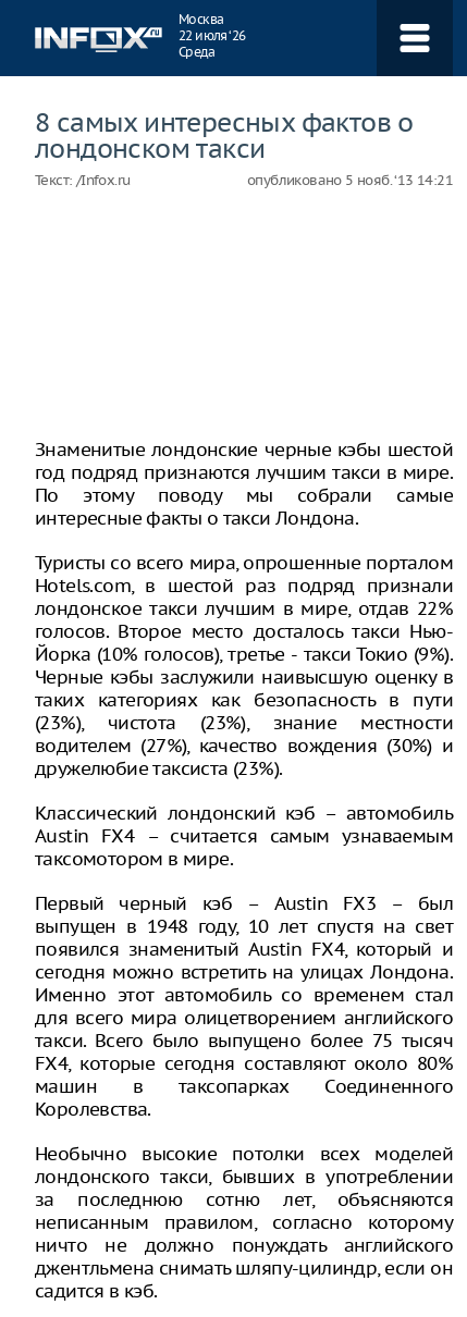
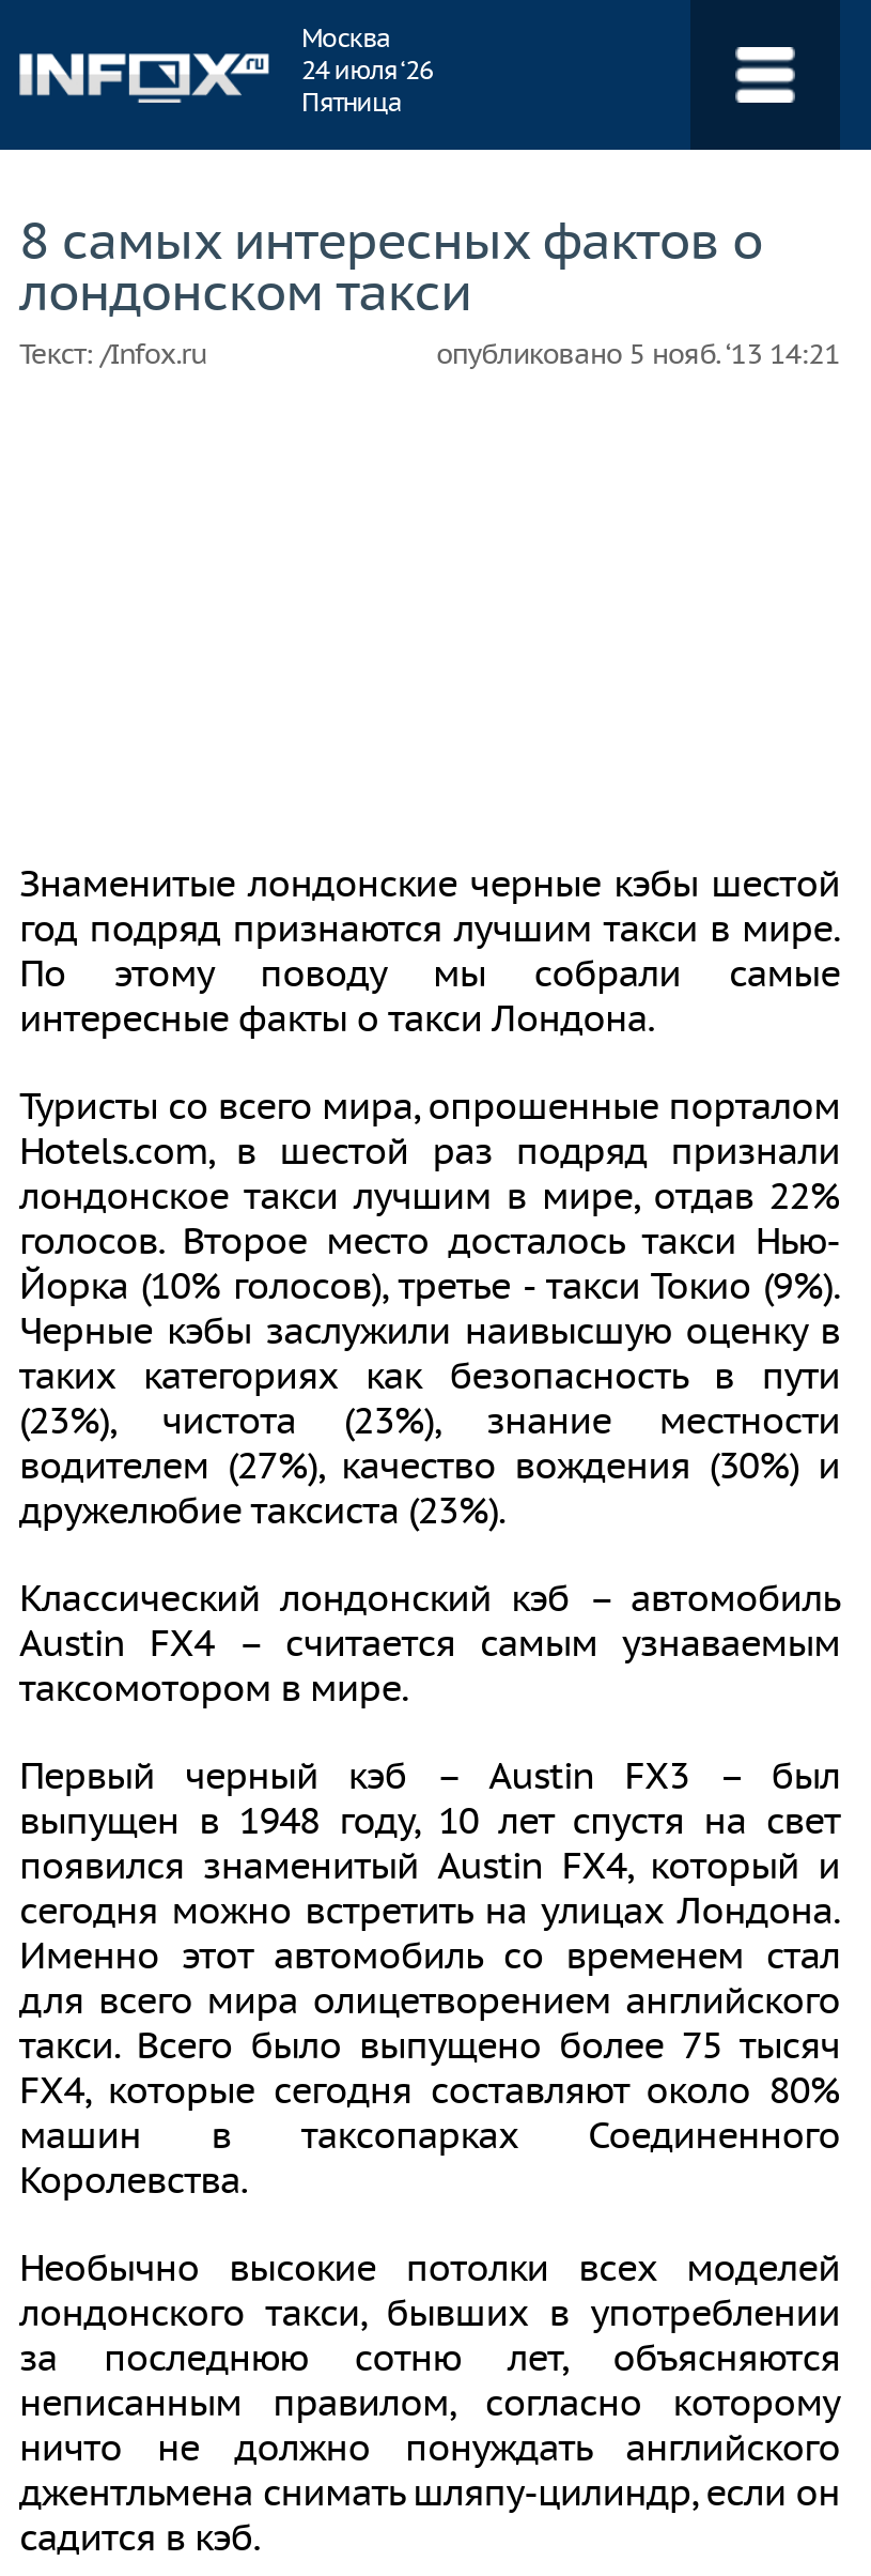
- 22 июля ‘26
- Среда
+ 24 июля ‘26
+ Пятница
